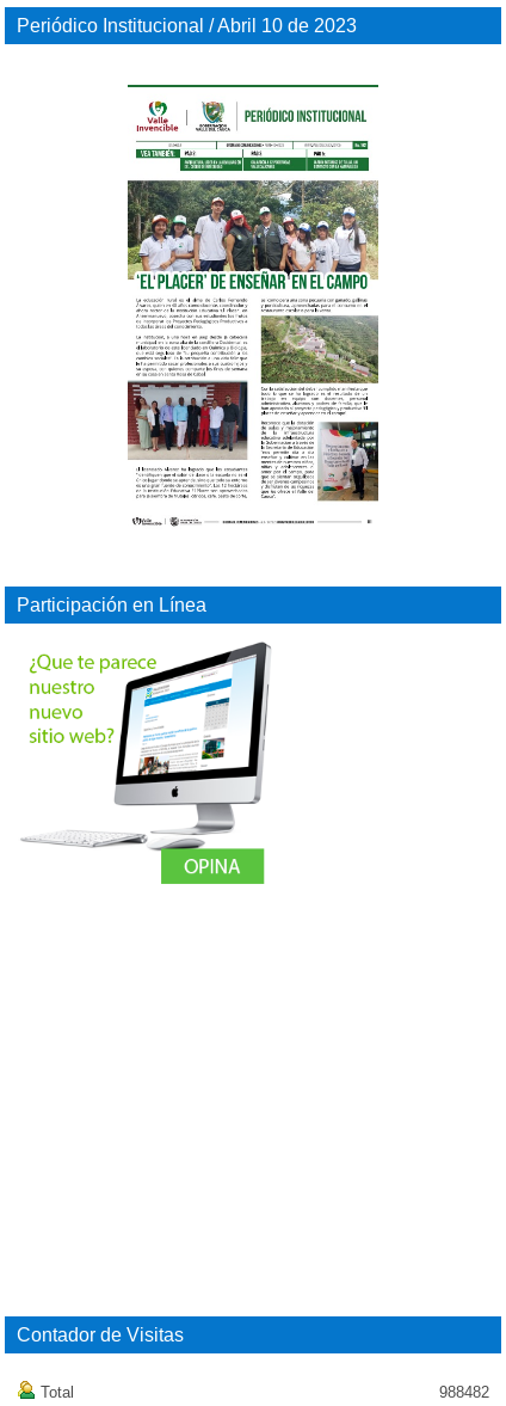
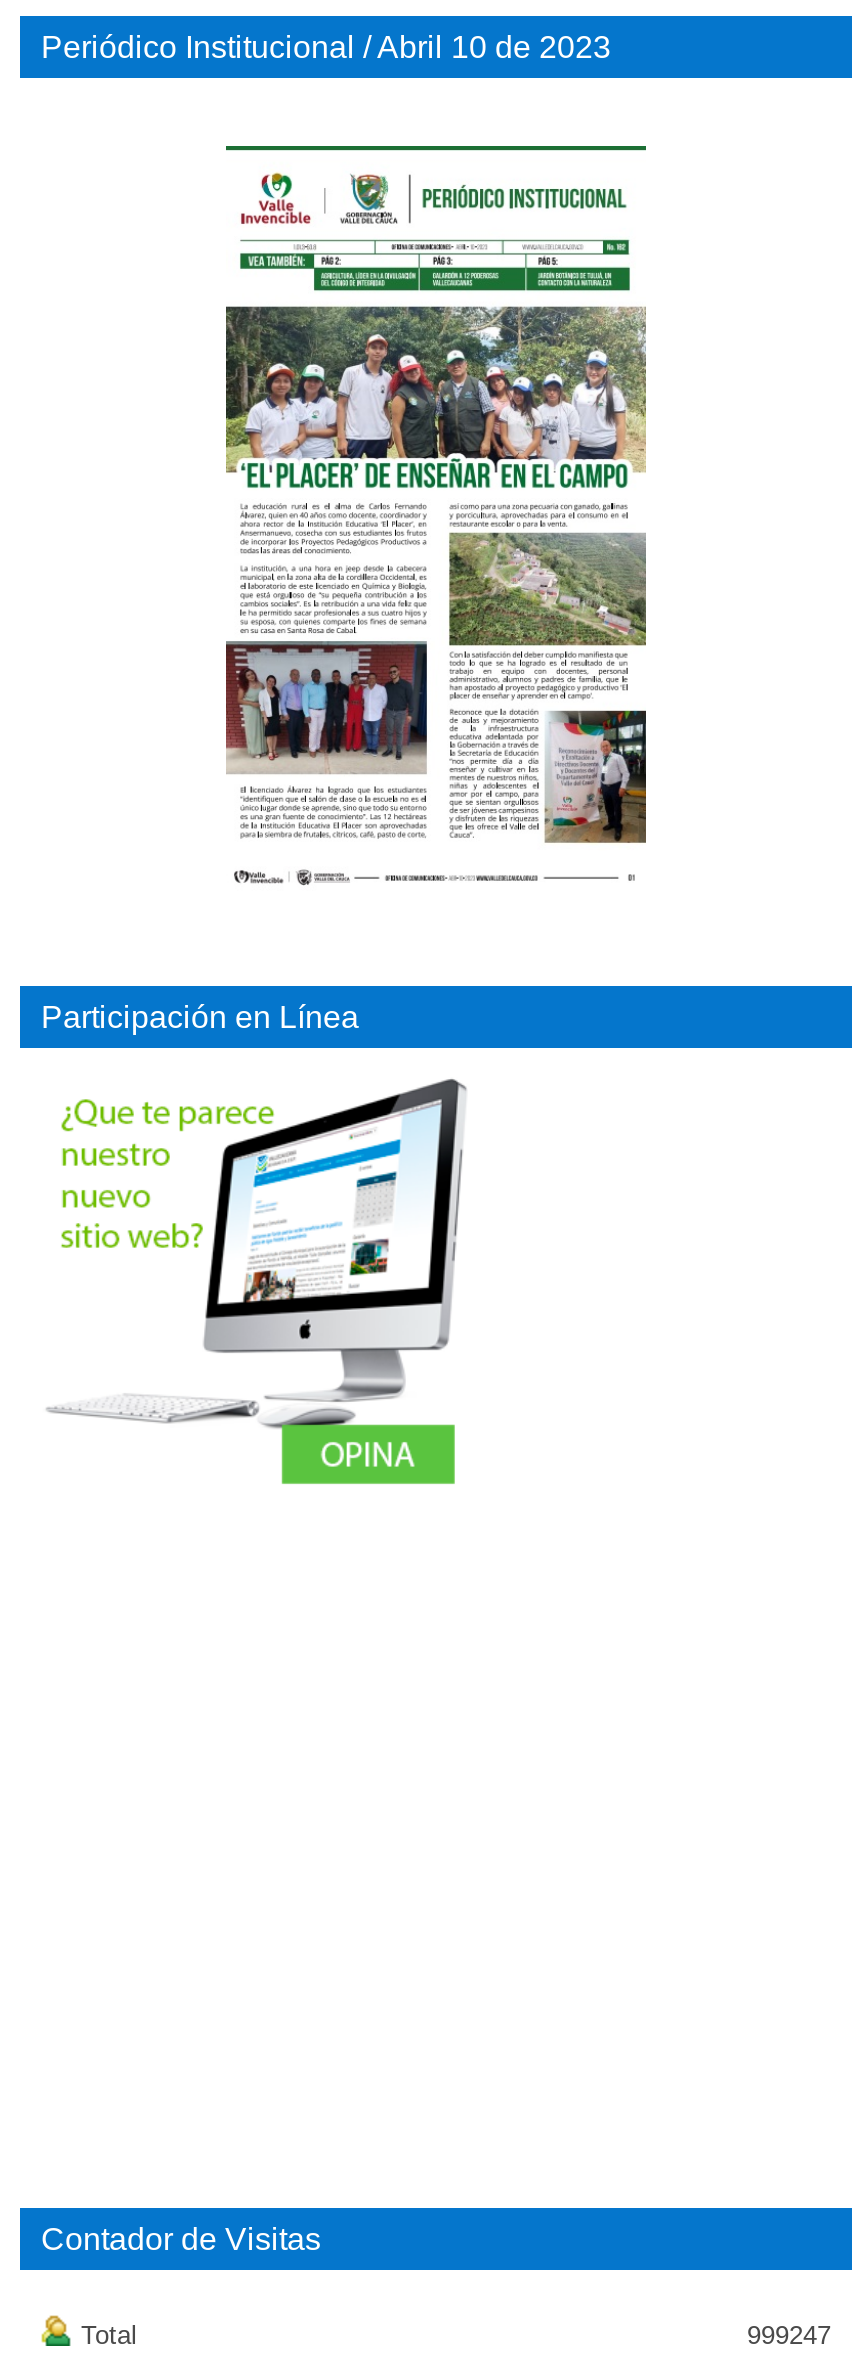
- 988482
+ 999247
